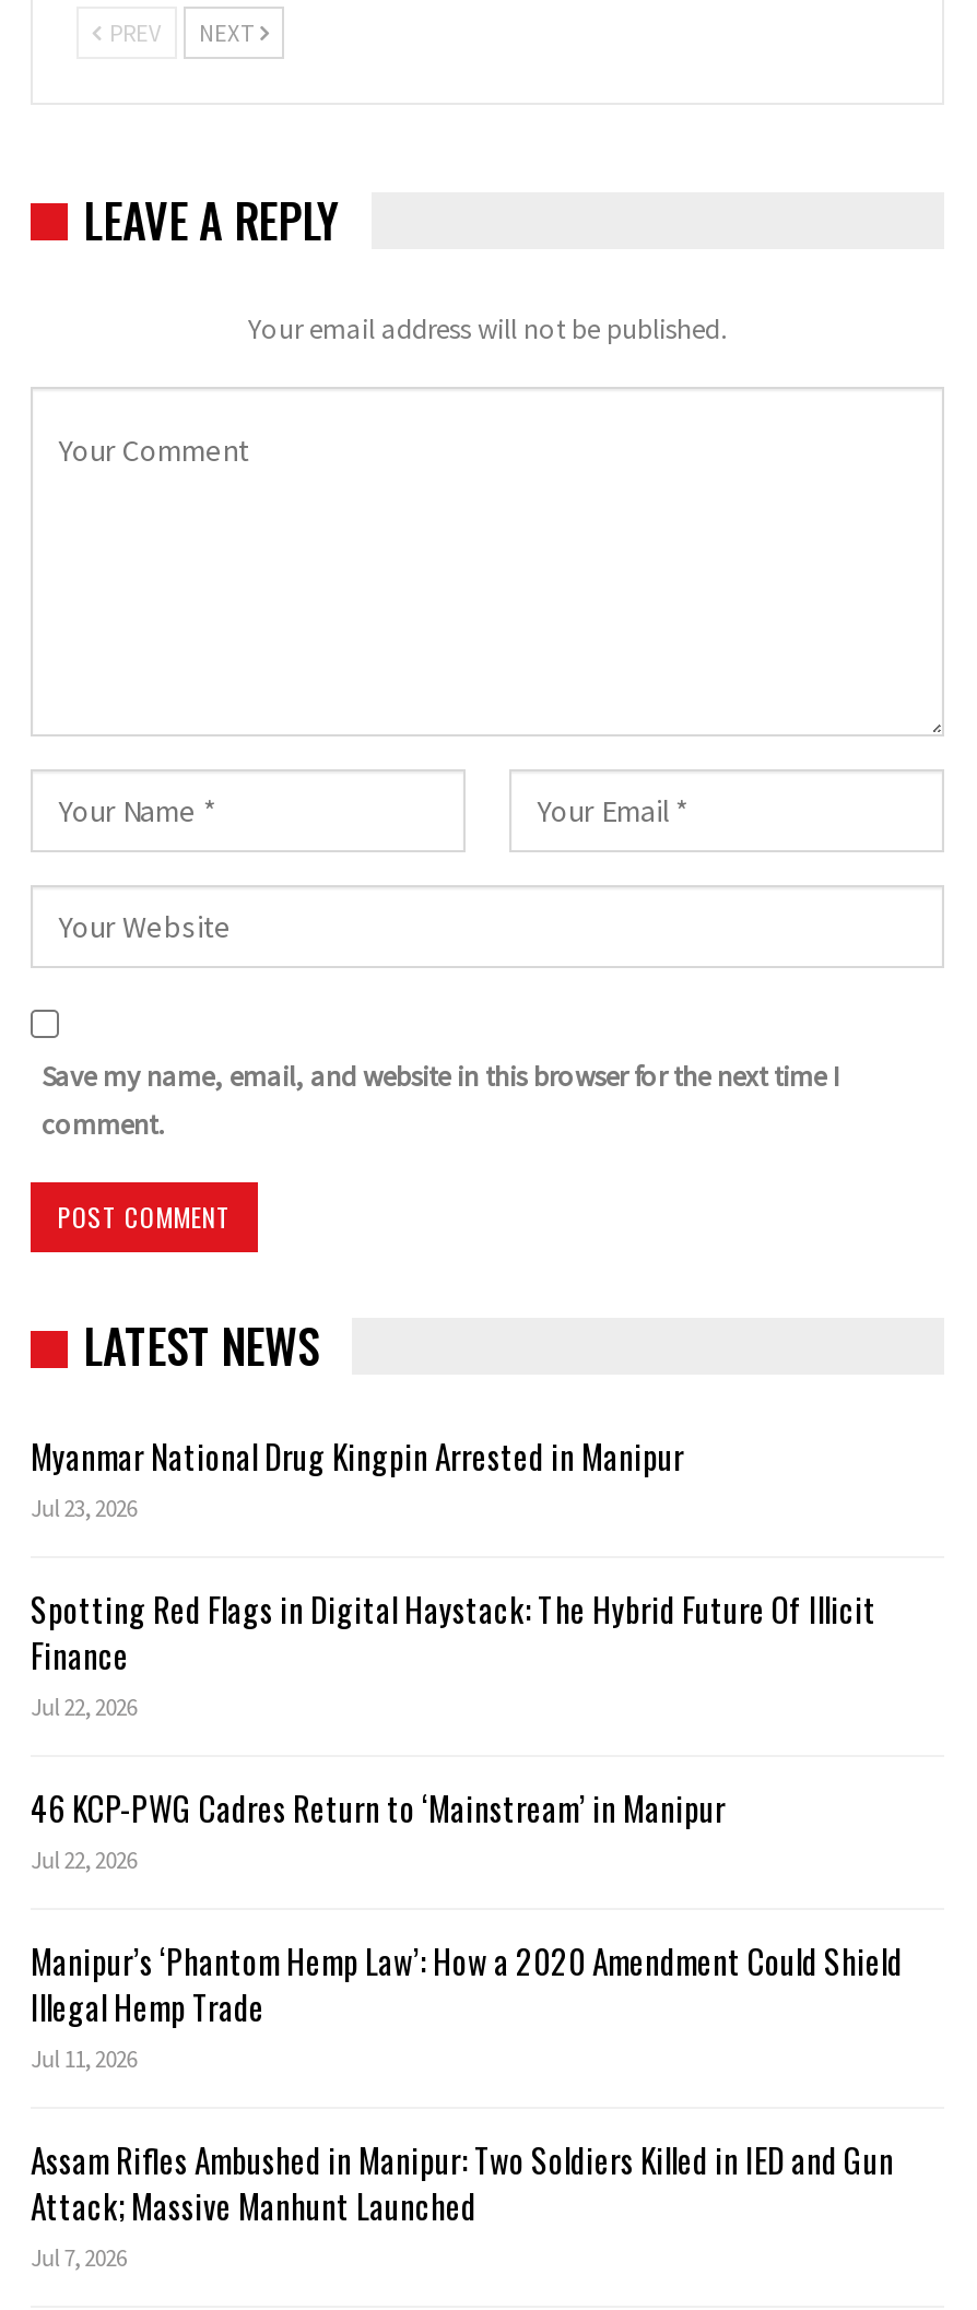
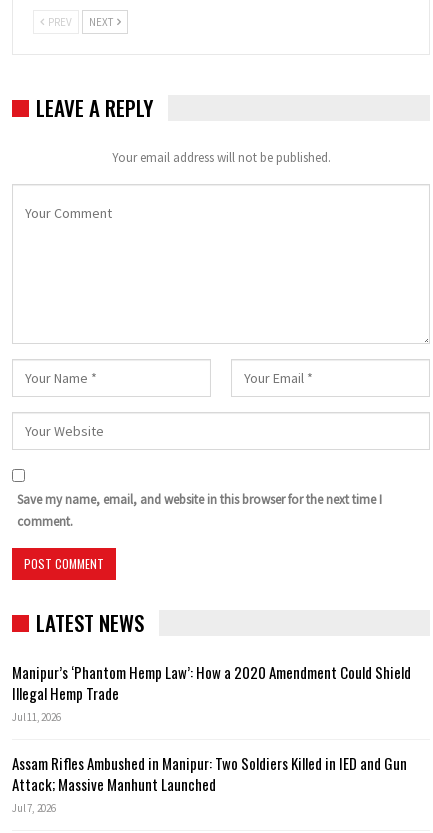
- Myanmar National Drug Kingpin Arrested in Manipur
- Jul 23, 2026
- Spotting Red Flags in Digital Haystack: The Hybrid Future Of Illicit
- Finance
- Jul 22, 2026
- 46 KCP-PWG Cadres Return to ‘Mainstream’ in Manipur
- Jul 22, 2026
